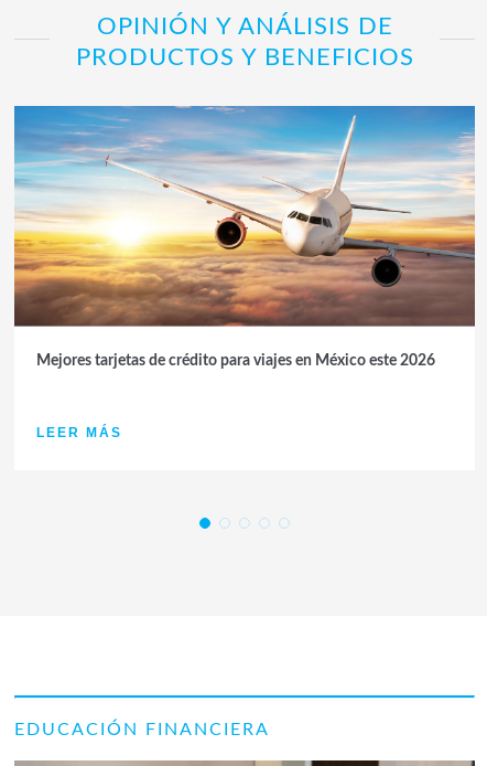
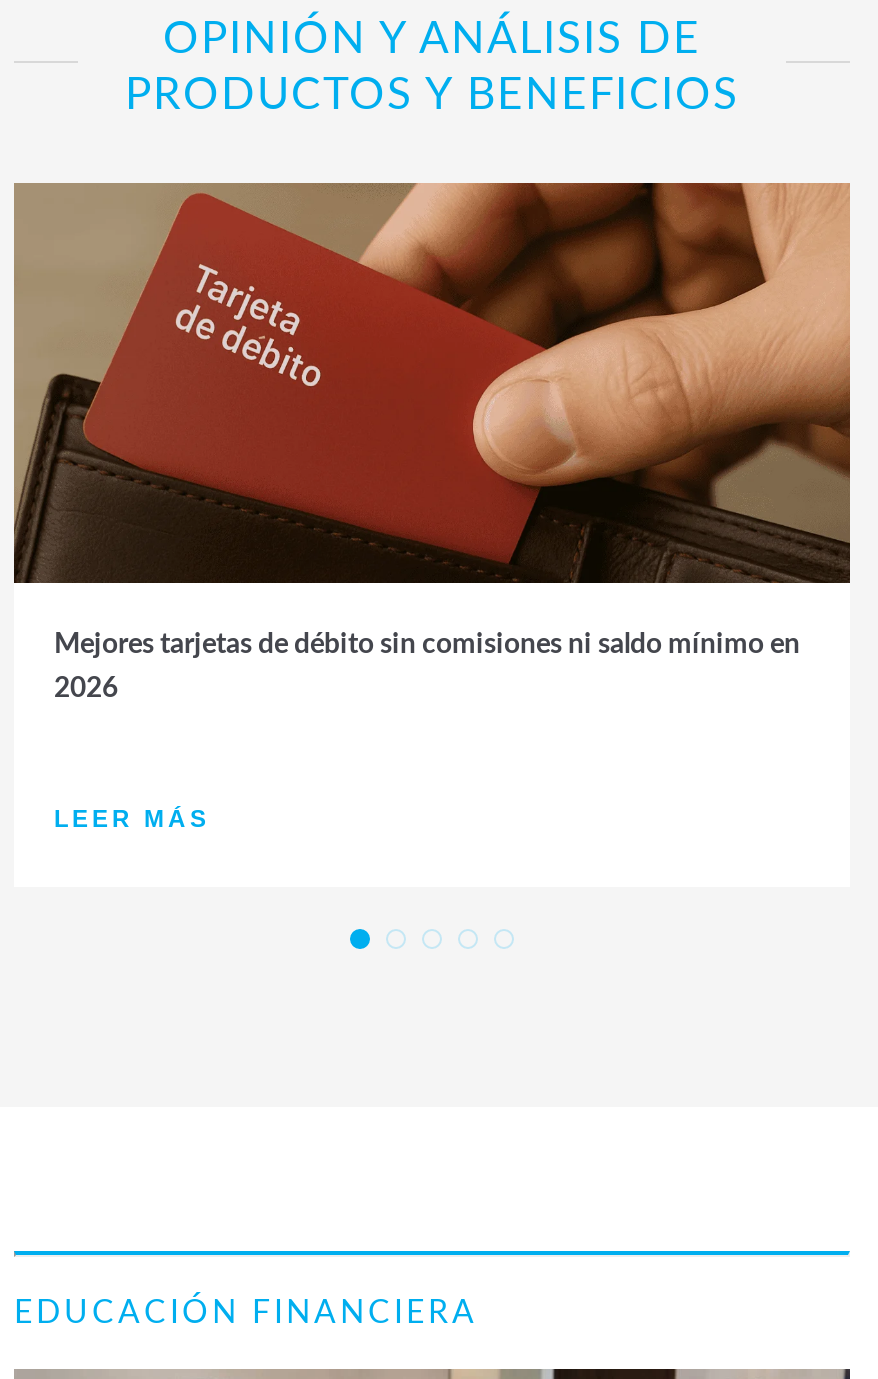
- [image]
- Mejores tarjetas de crédito para viajes en México este 2026
+ [image]
+ Mejores tarjetas de débito sin comisiones ni saldo mínimo en
+ 2026

moved down: LEER MÁS
